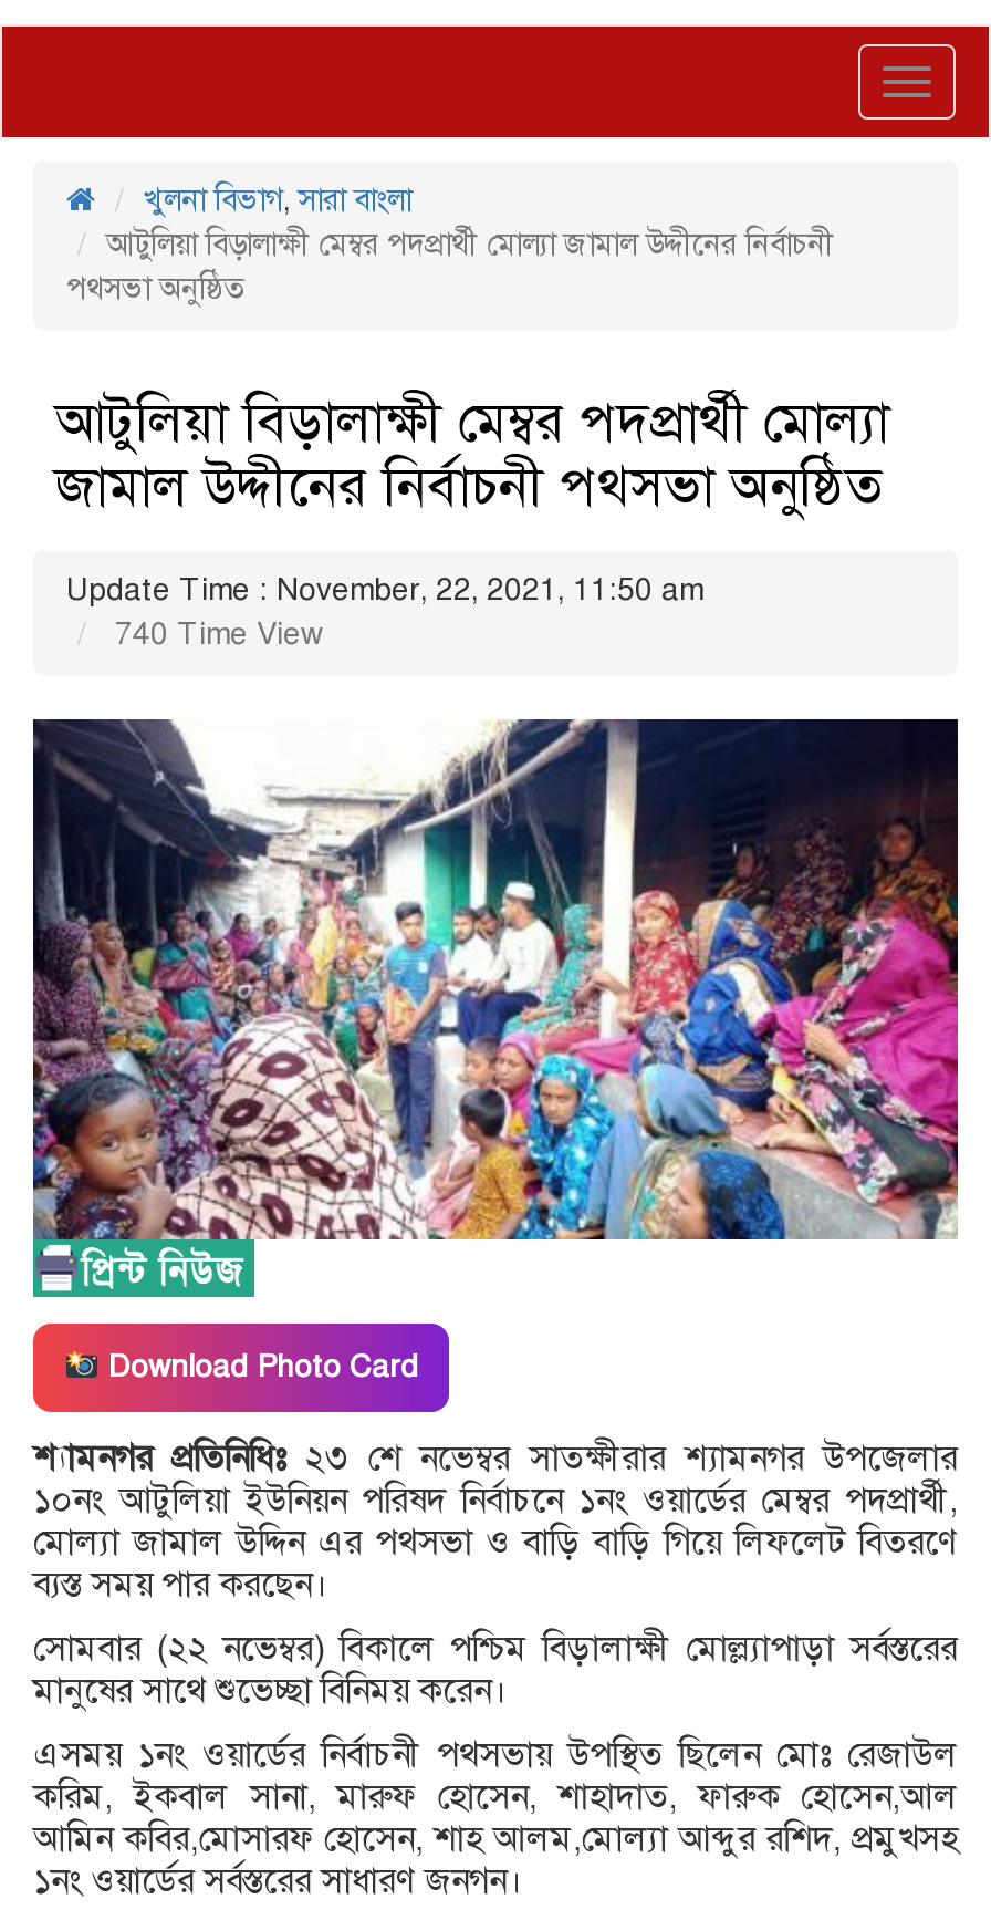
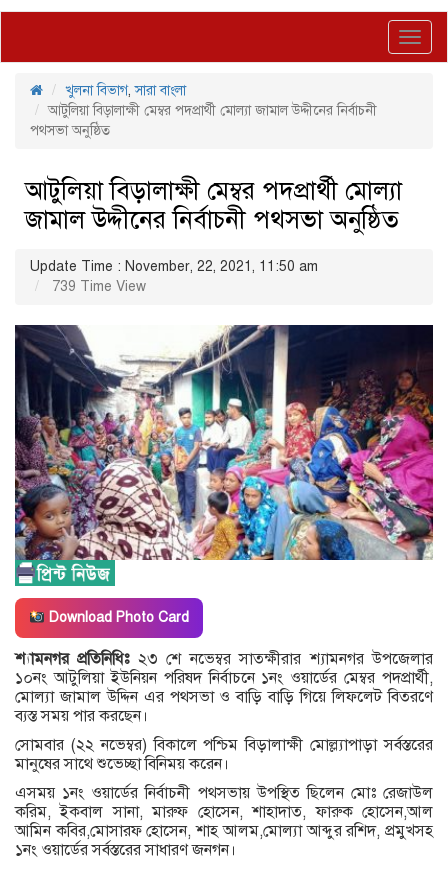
- 740 Time View
+ 739 Time View
